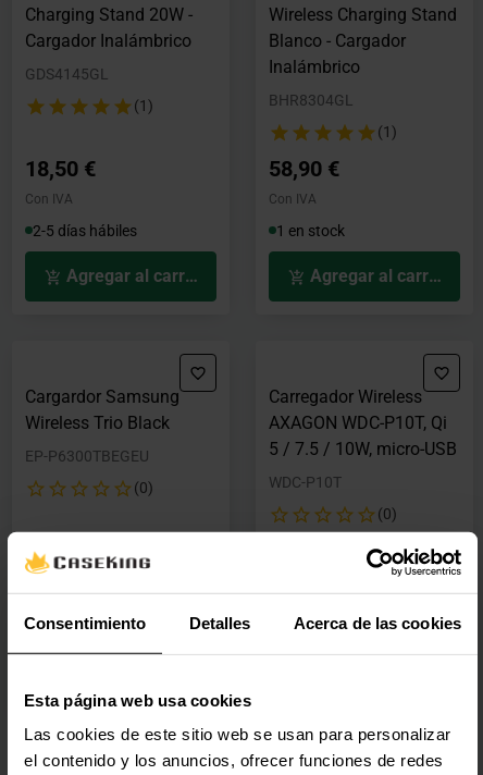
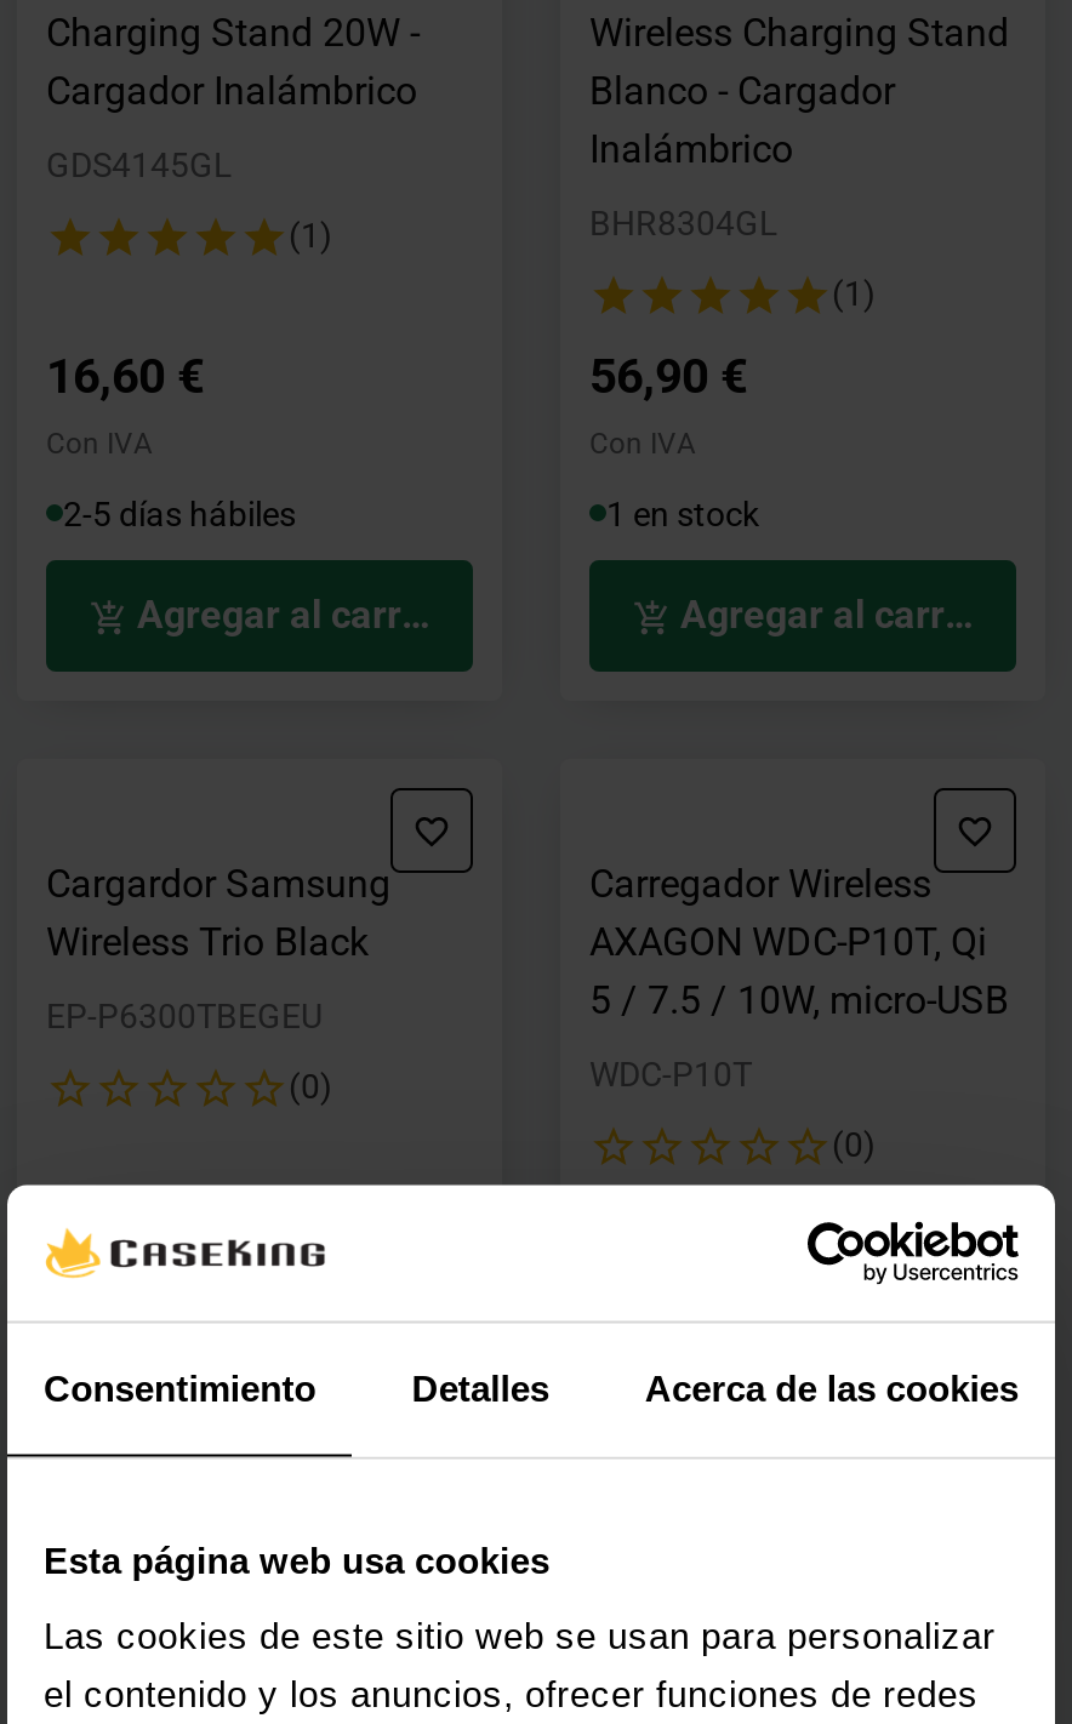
- 18,50 €
+ 16,60 €

- 58,90 €
+ 56,90 €
